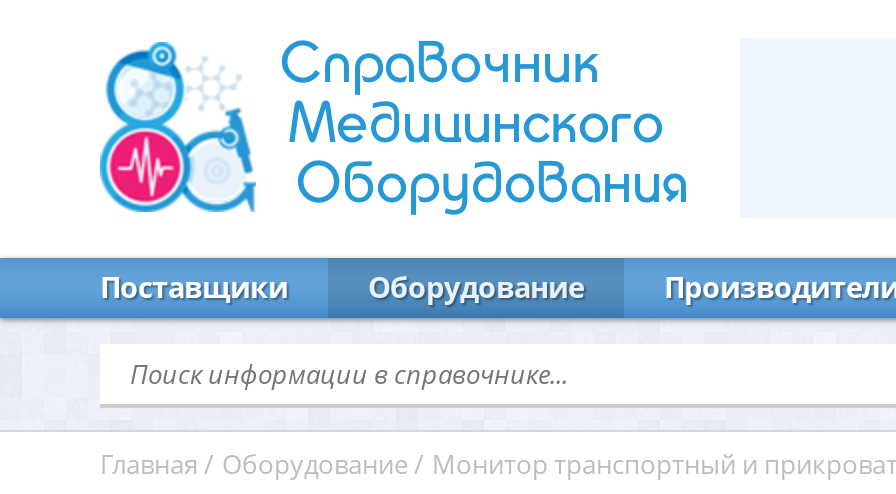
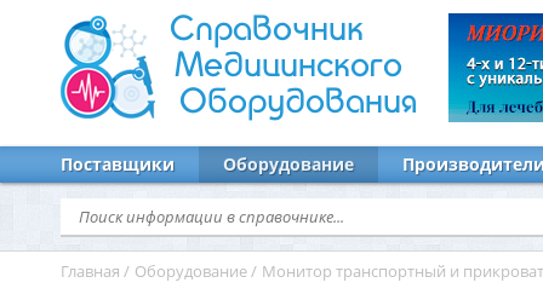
+ [image]
